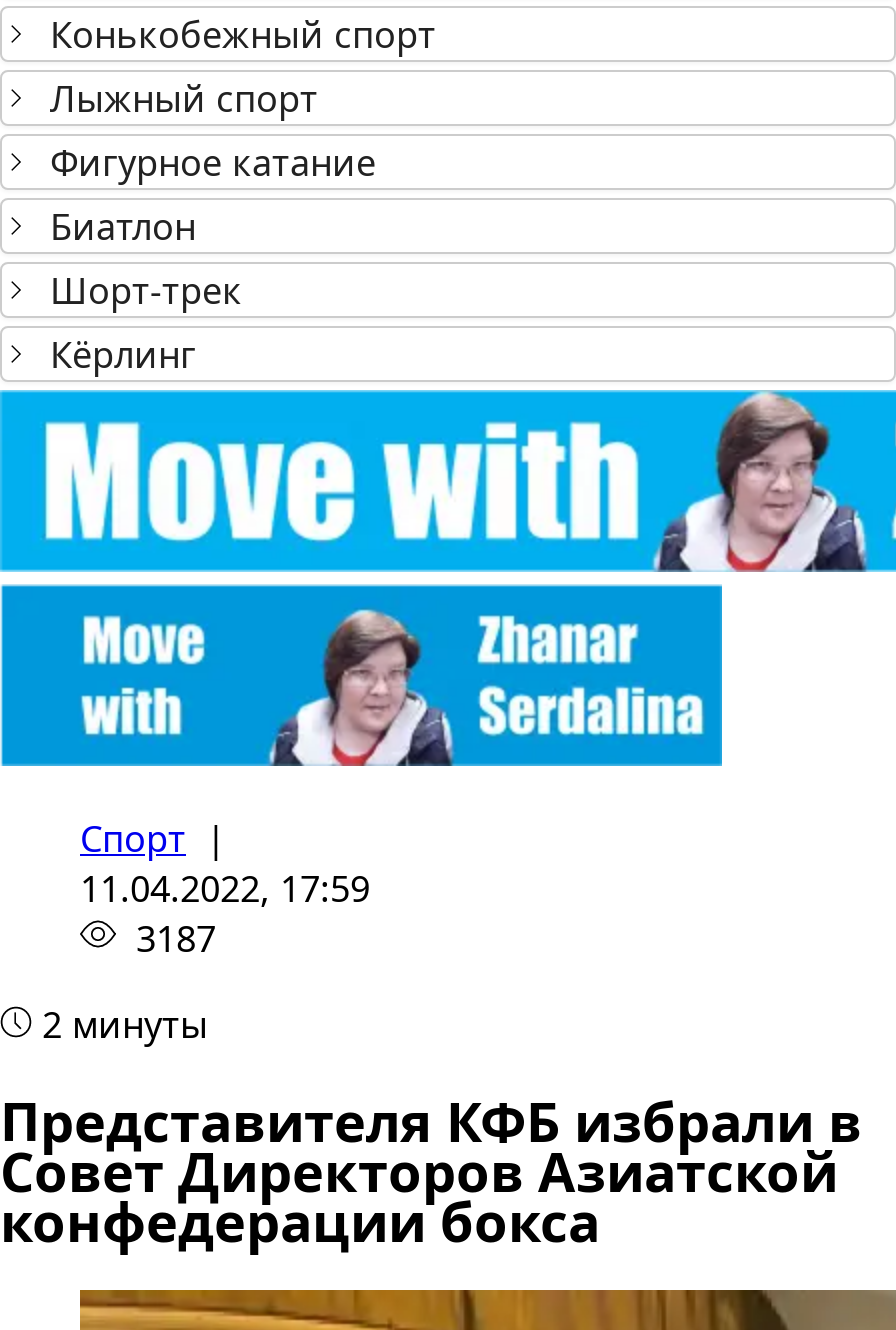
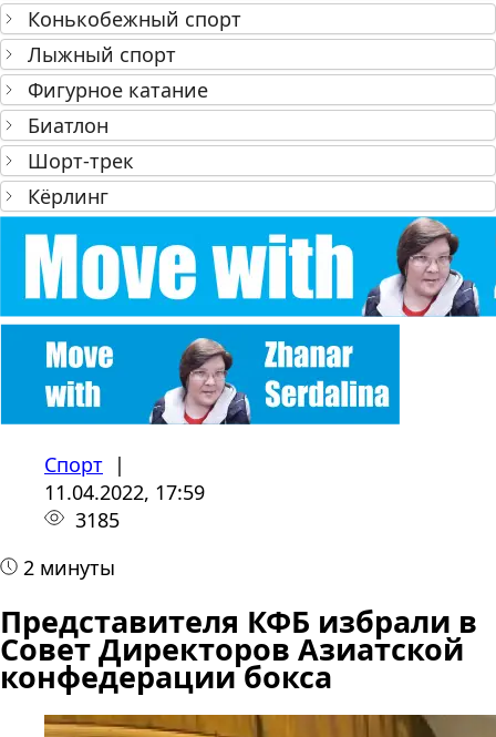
- 3187
+ 3185
